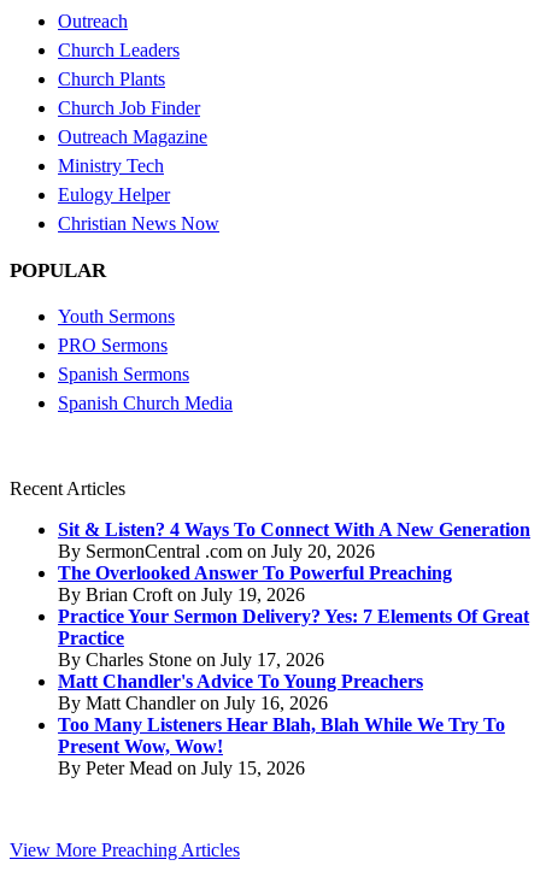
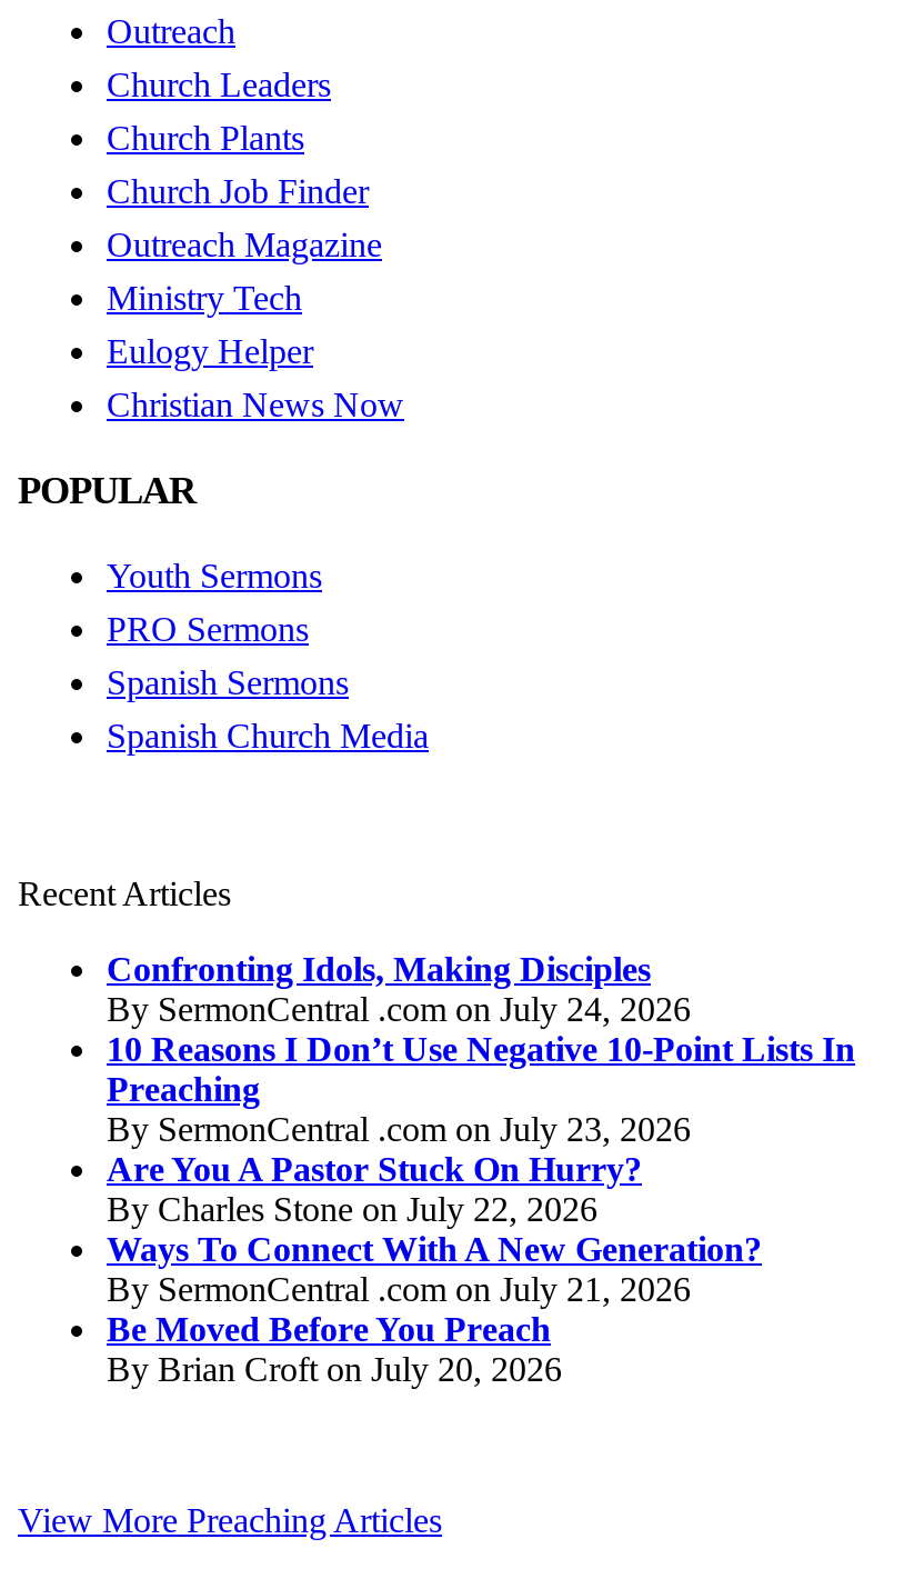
- Sit & Listen? 4 Ways To Connect With A New Generation
- By SermonCentral .com on July 20, 2026
- The Overlooked Answer To Powerful Preaching
- By Brian Croft on July 19, 2026
- Practice Your Sermon Delivery? Yes: 7 Elements Of Great
- Practice
- By Charles Stone on July 17, 2026
- Matt Chandler's Advice To Young Preachers
- By Matt Chandler on July 16, 2026
- Too Many Listeners Hear Blah, Blah While We Try To
- Present Wow, Wow!
- By Peter Mead on July 15, 2026
+ Confronting Idols, Making Disciples
+ By SermonCentral .com on July 24, 2026
+ 10 Reasons I Don’t Use Negative 10-Point Lists In
+ Preaching
+ By SermonCentral .com on July 23, 2026
+ Are You A Pastor Stuck On Hurry?
+ By Charles Stone on July 22, 2026
+ Ways To Connect With A New Generation?
+ By SermonCentral .com on July 21, 2026
+ Be Moved Before You Preach
+ By Brian Croft on July 20, 2026
